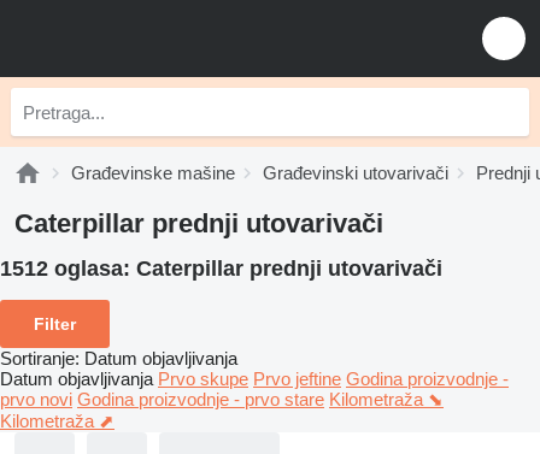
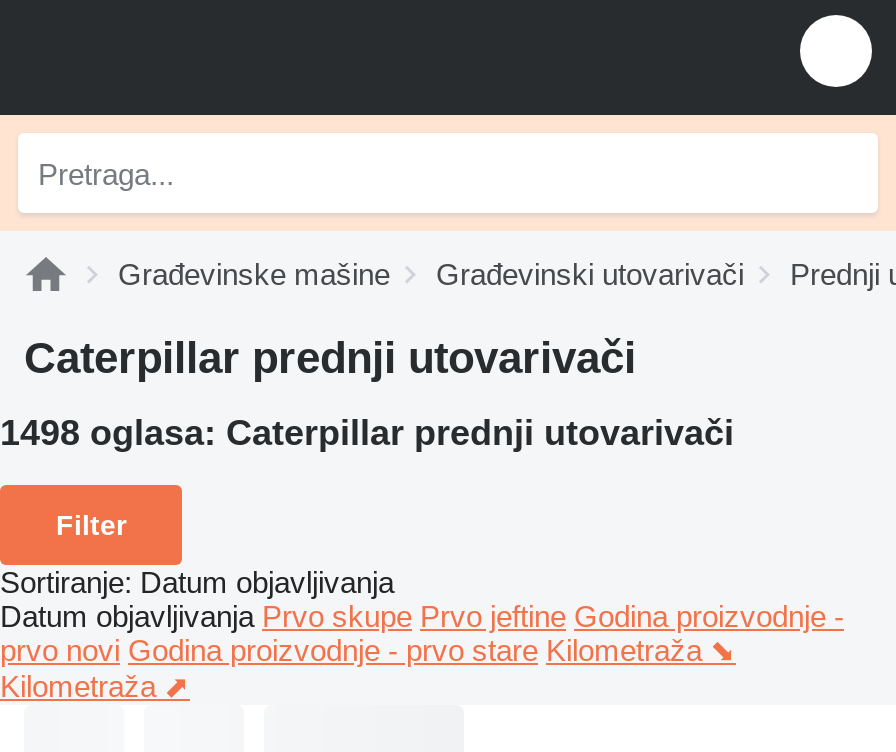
- 1512 oglasa: Caterpillar prednji utovarivači
+ 1498 oglasa: Caterpillar prednji utovarivači
